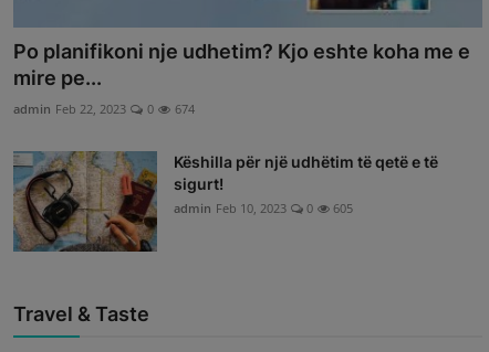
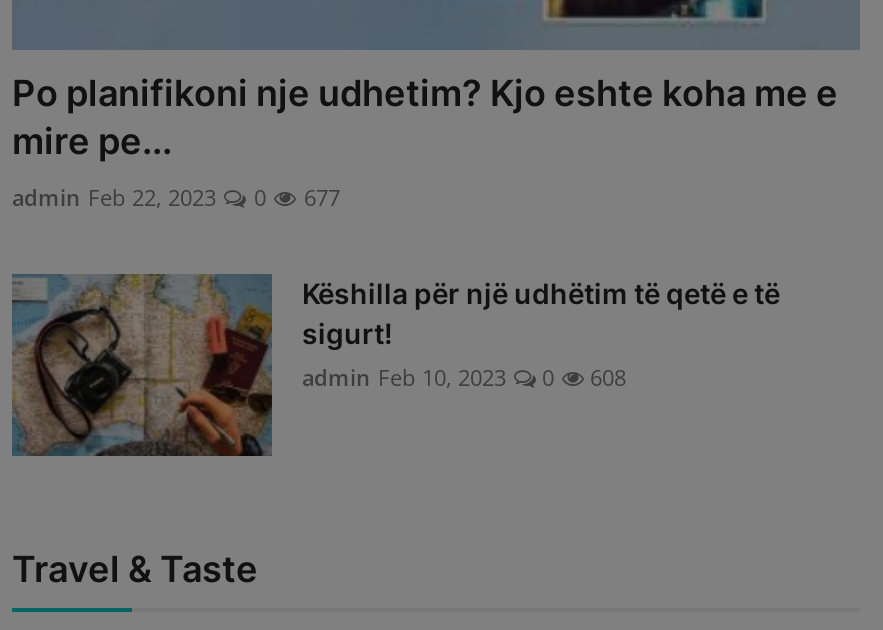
- admin Feb 22, 2023 0 674
+ admin Feb 22, 2023 0 677

- admin Feb 10, 2023 0 605
+ admin Feb 10, 2023 0 608
